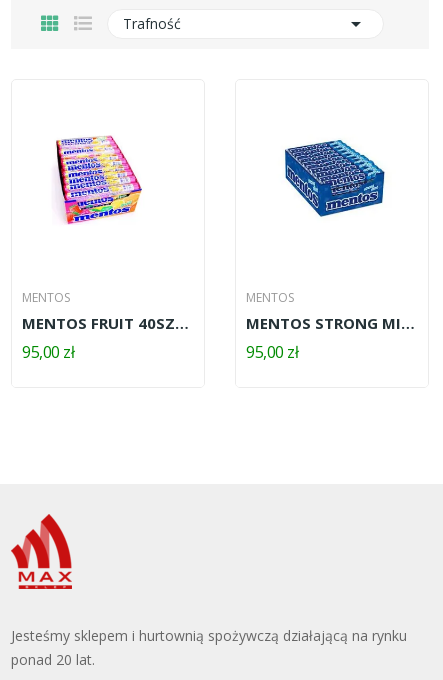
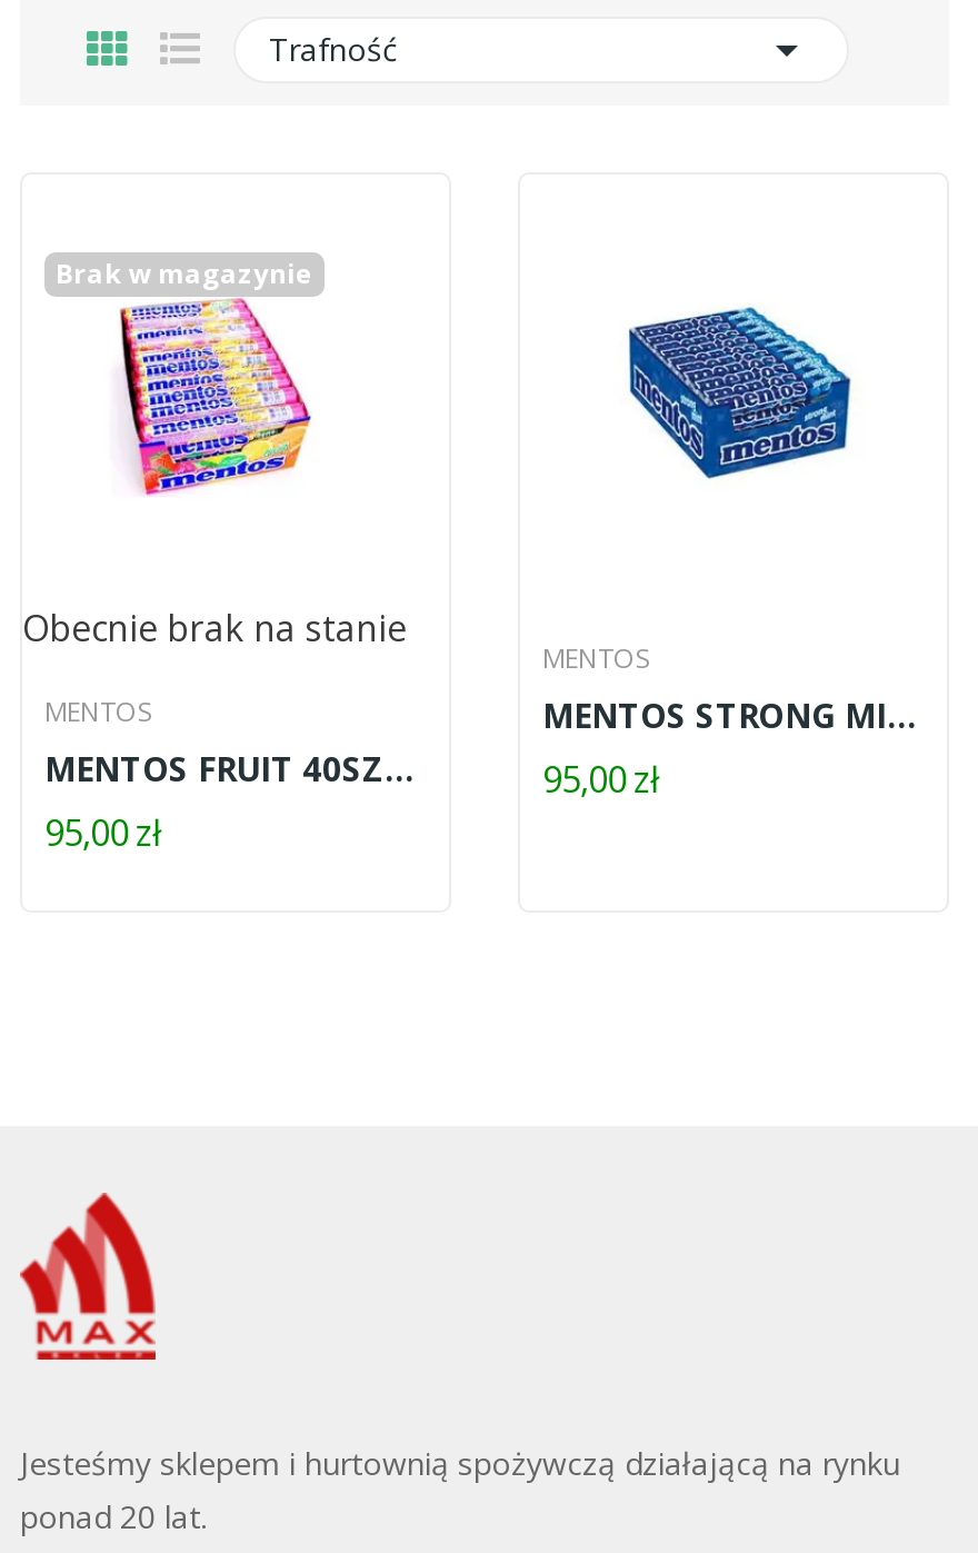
+ Obecnie brak na stanie

+ Brak w magazynie
